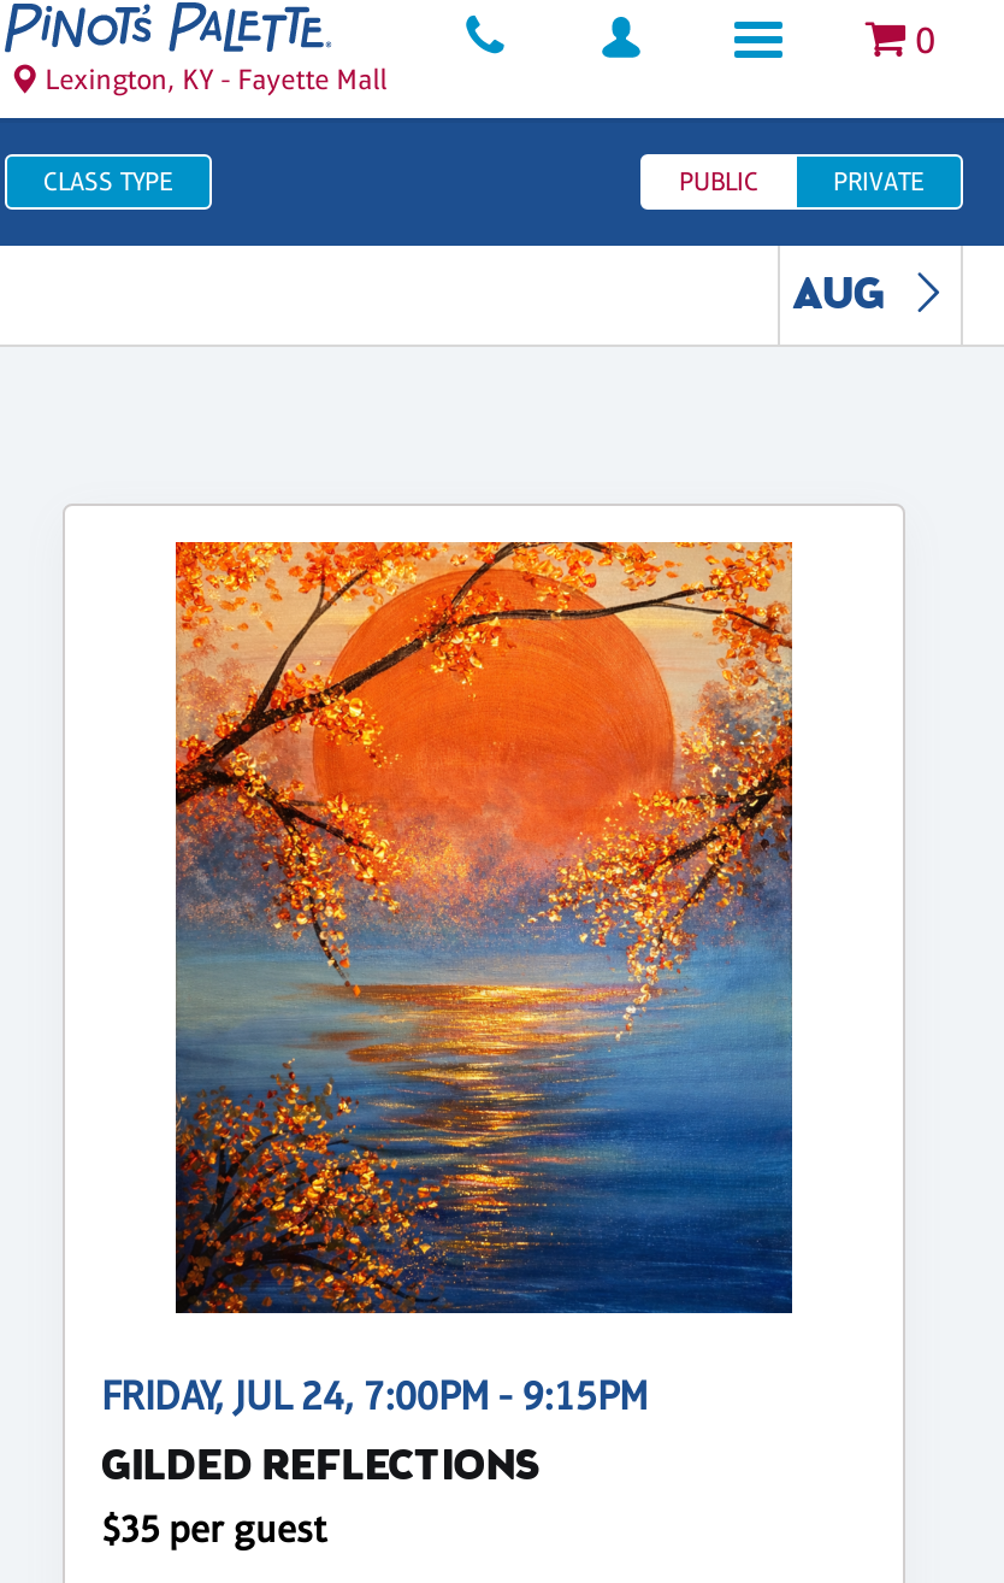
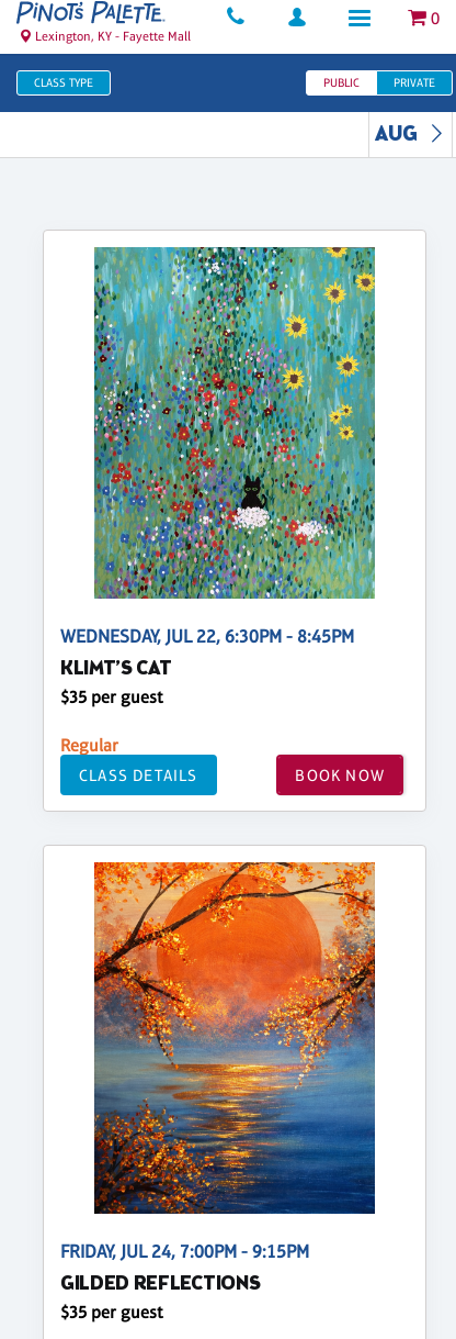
+ [image]
+ WEDNESDAY, JUL 22, 6:30PM - 8:45PM
+ KLIMT’S CAT
+ $35 per guest
+ Regular
+ CLASS DETAILS
+ BOOK NOW
